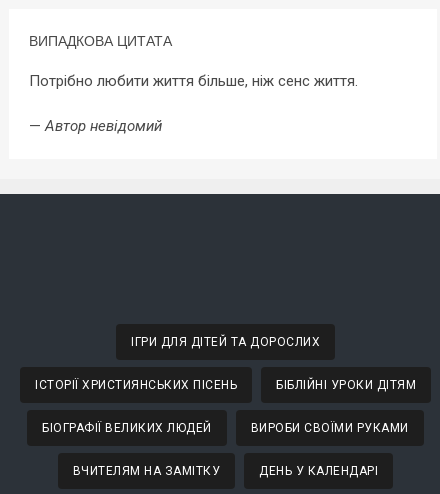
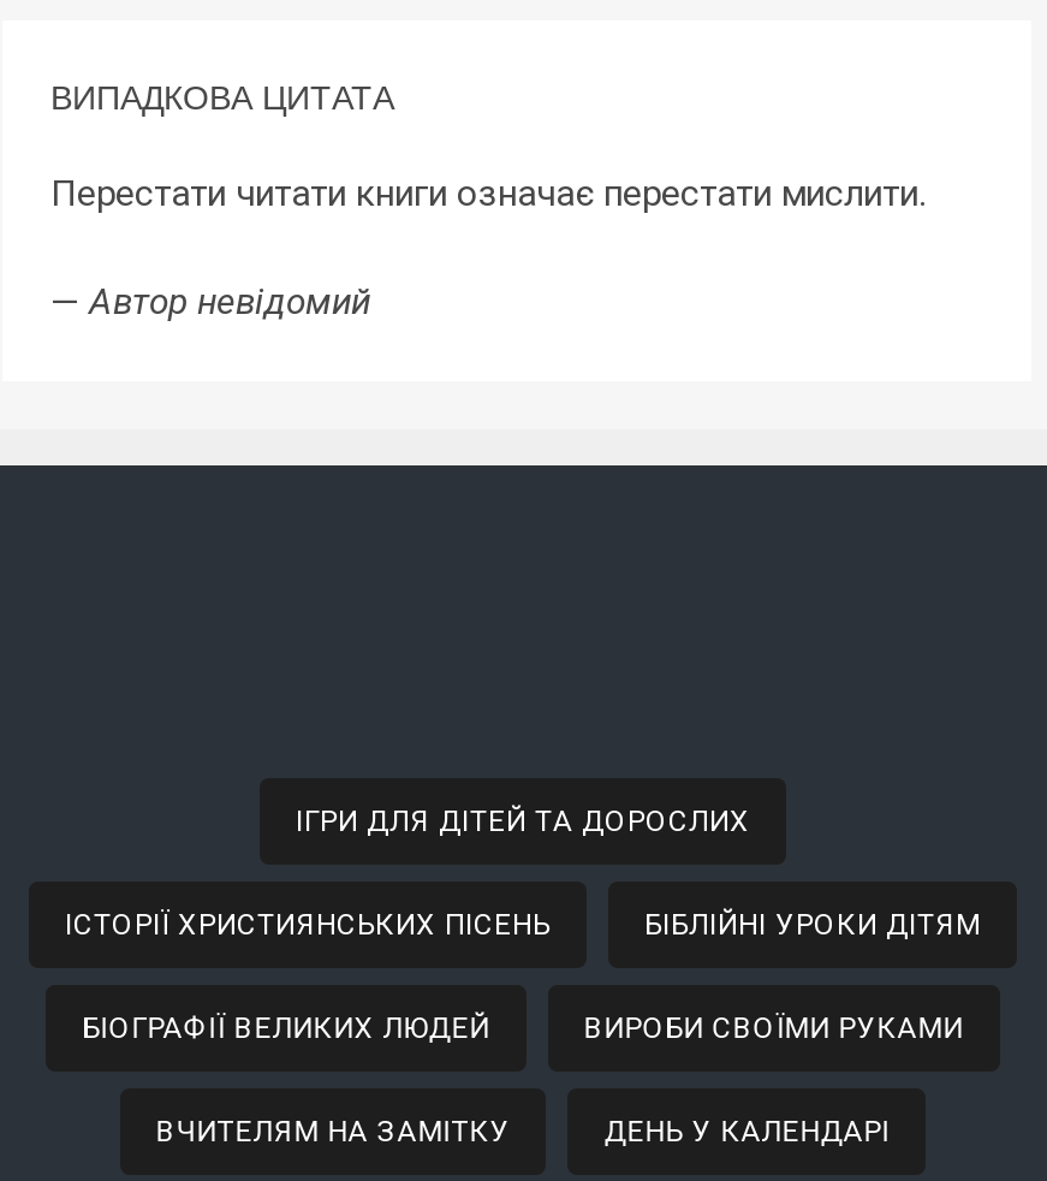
- Потрібно любити життя більше, ніж сенс життя.
+ Перестати читати книги означає перестати мислити.
